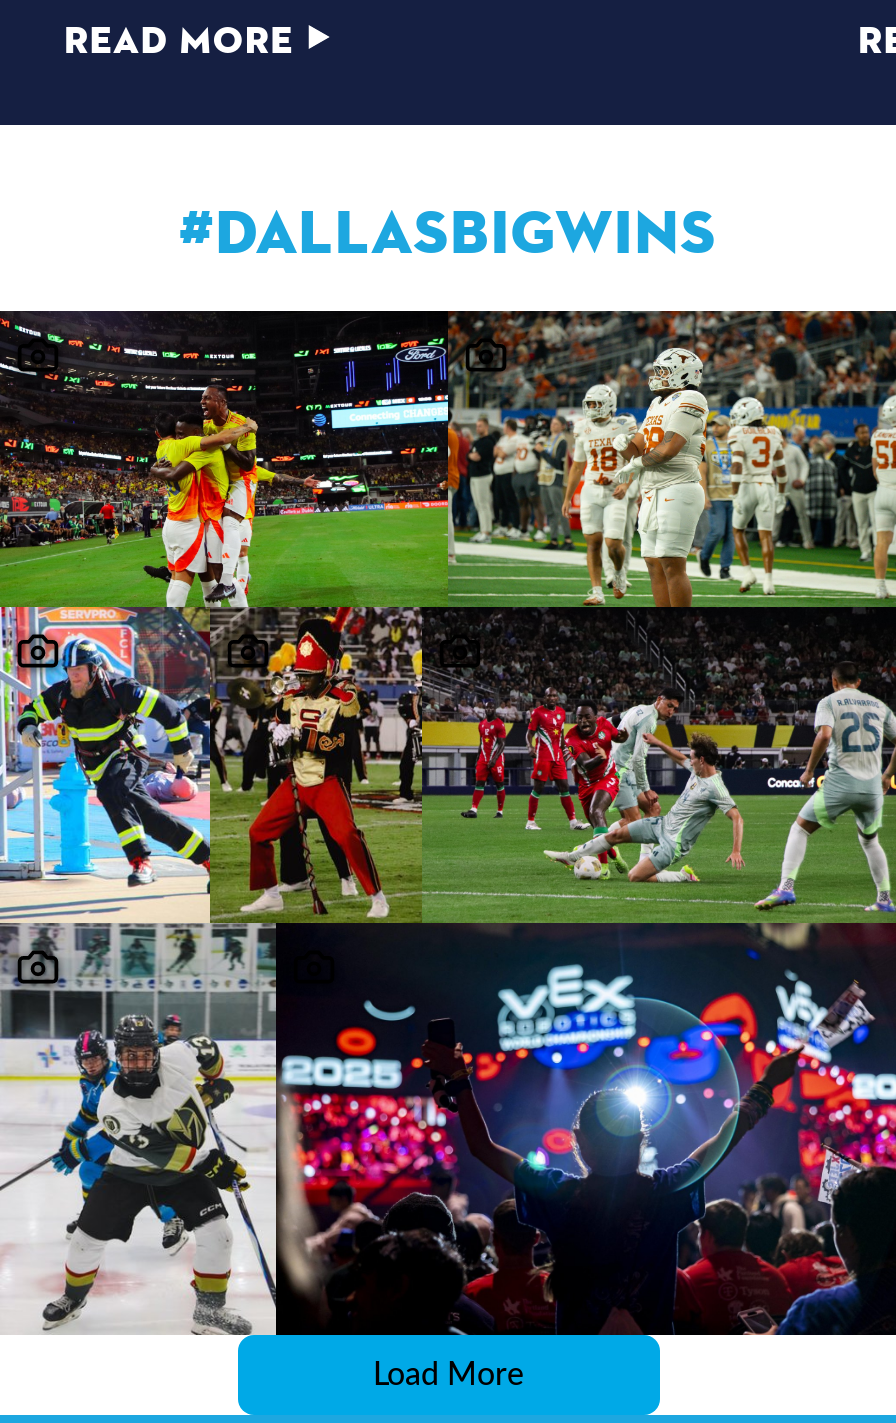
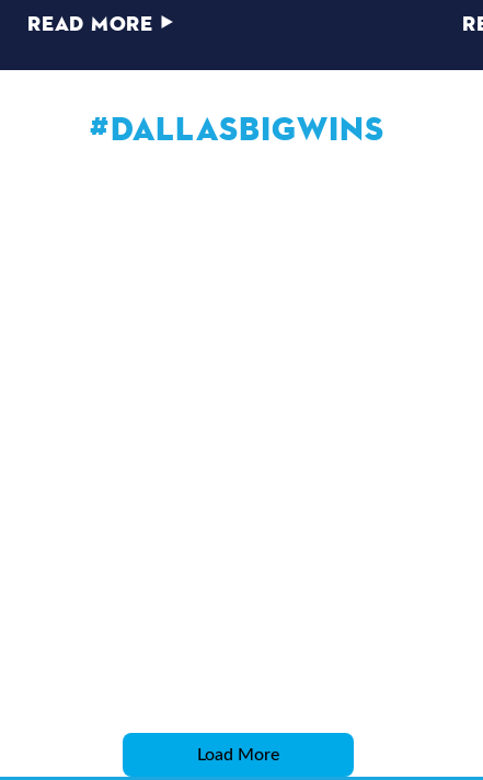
- [image]
